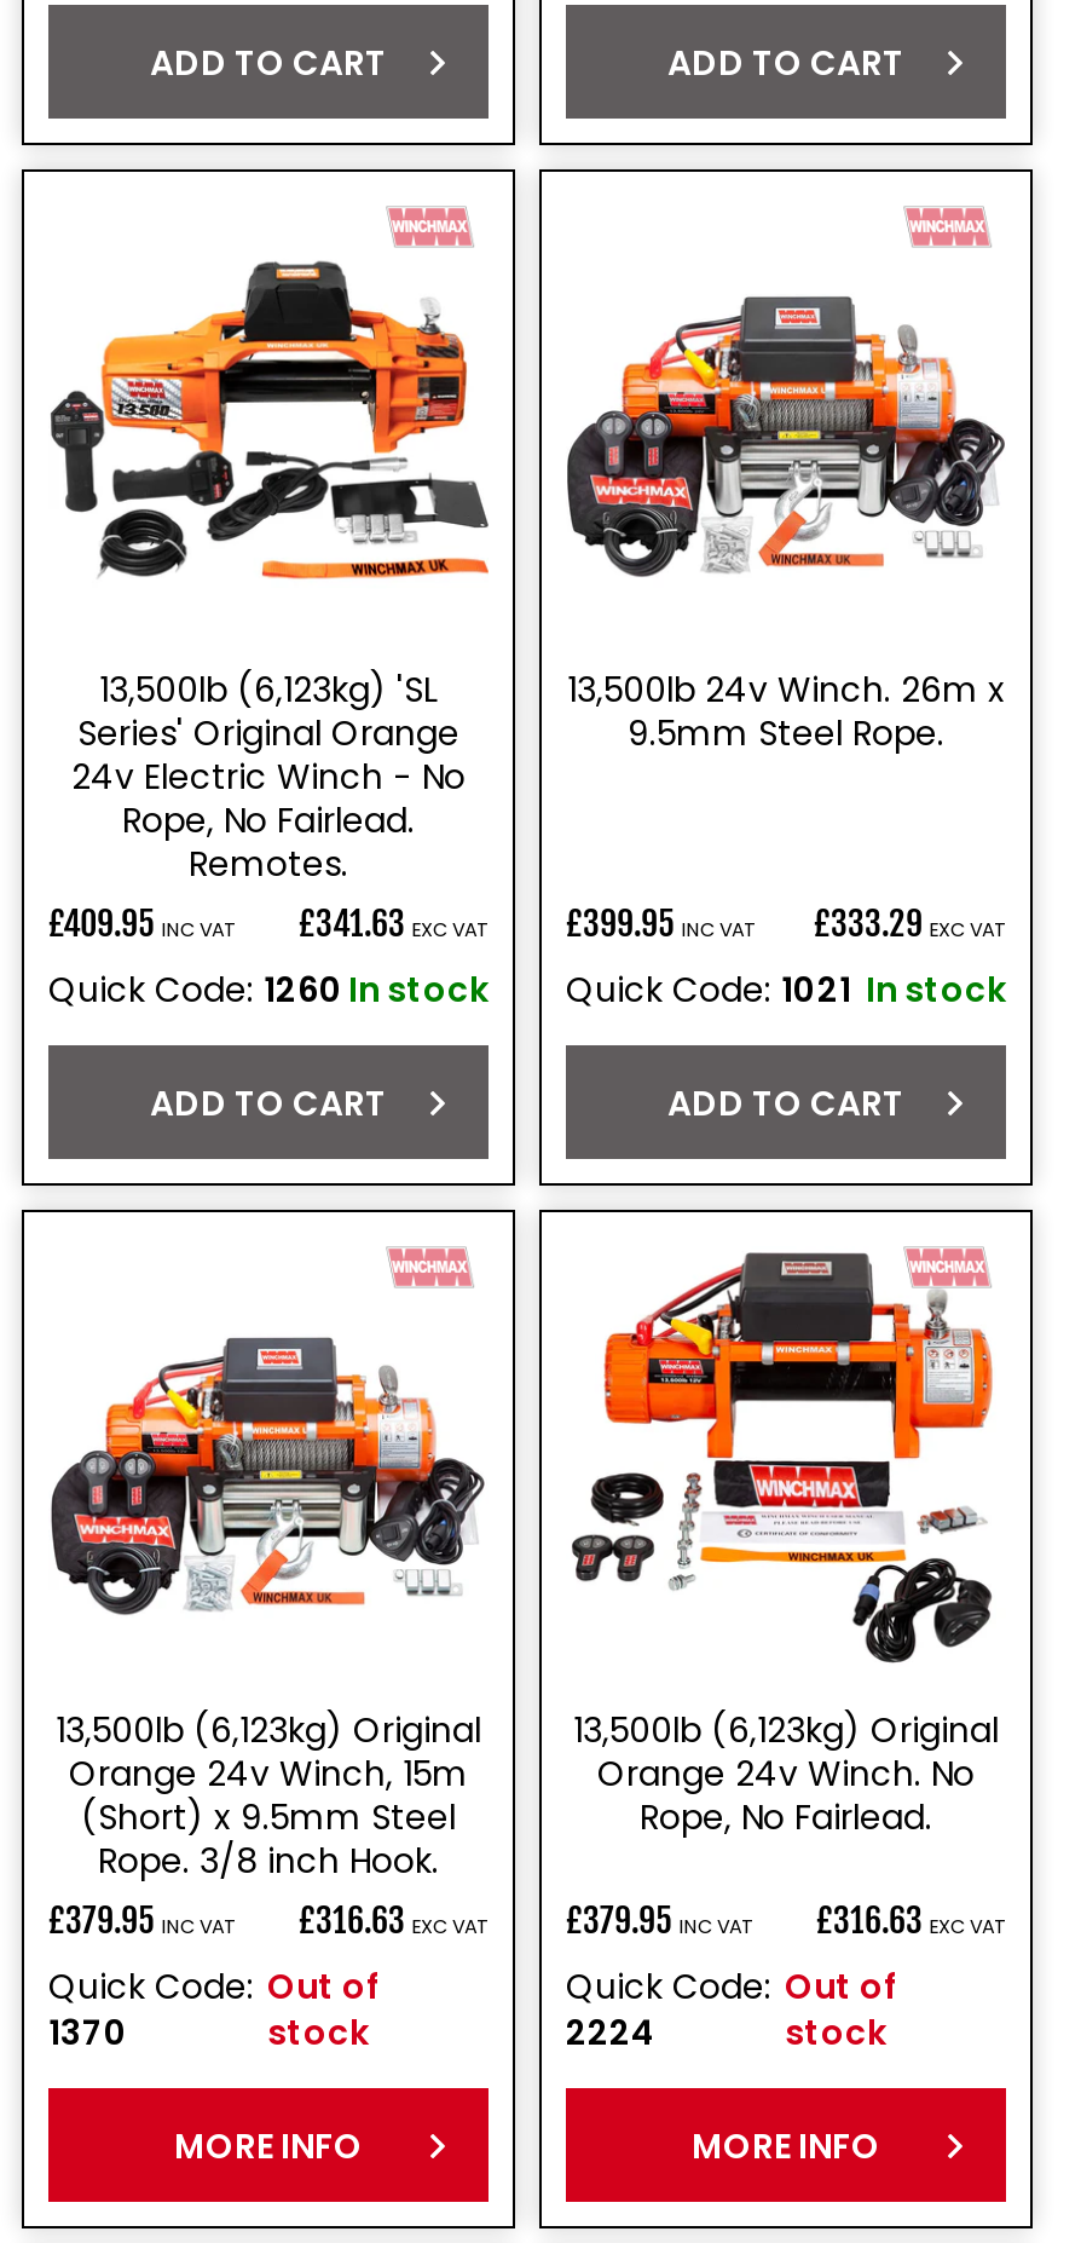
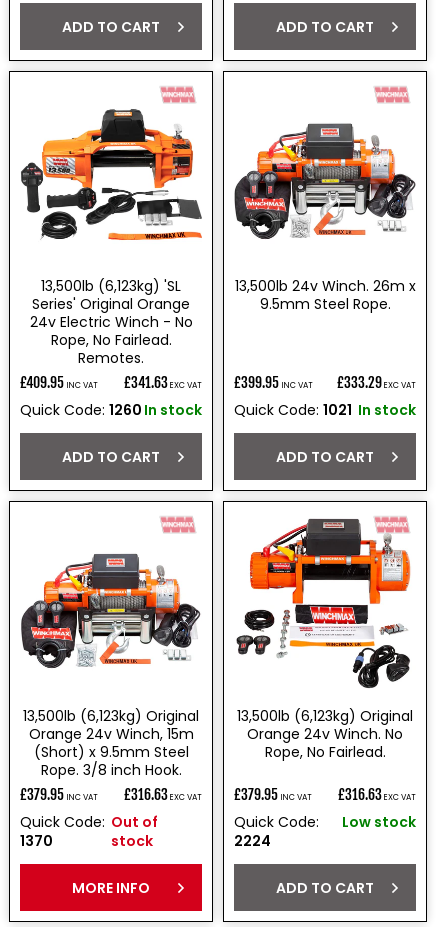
- Out of
- stock
+ Low stock

- MORE INFO
+ ADD TO CART
